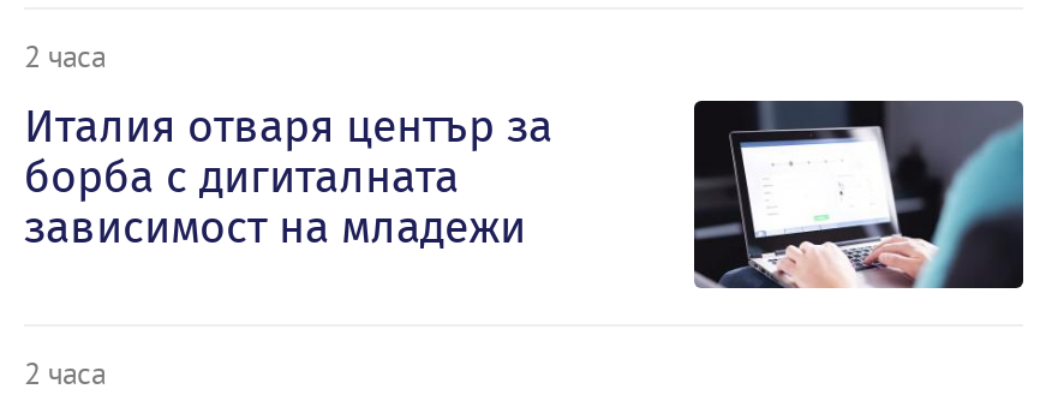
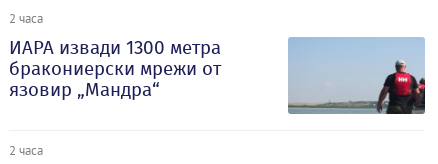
- Италия отваря център за
- борба с дигиталната
- зависимост на младежи
+ ИАРА извади 1300 метра
+ бракониерски мрежи от
+ язовир „Мандра“

- [image]
+ [image]
